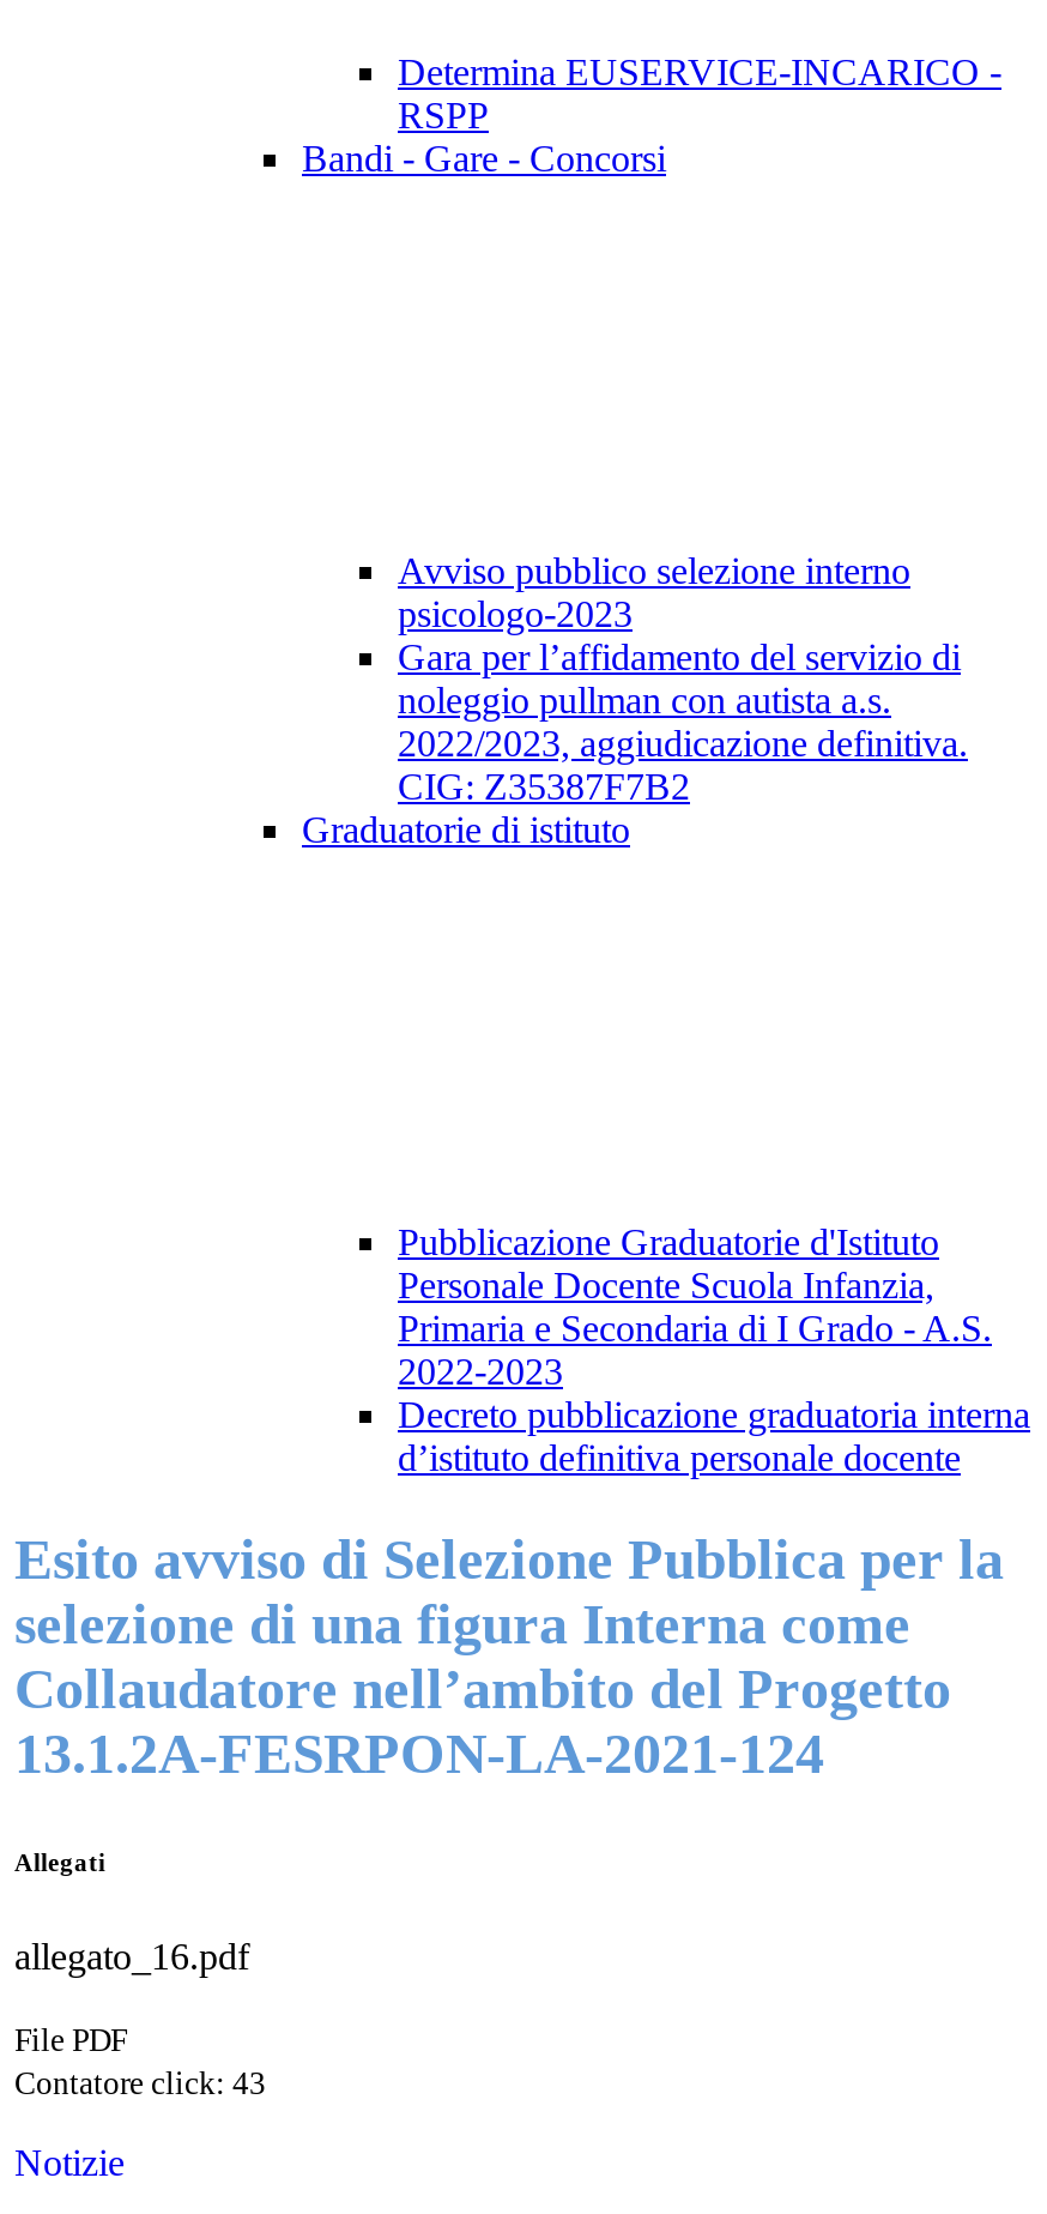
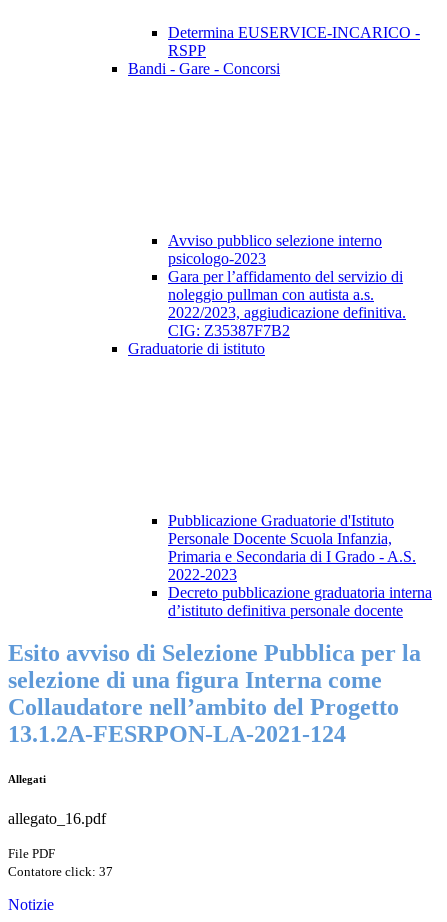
- Contatore click: 43
+ Contatore click: 37
